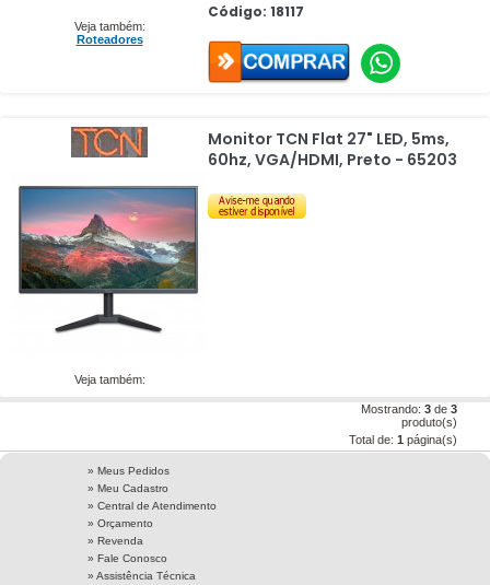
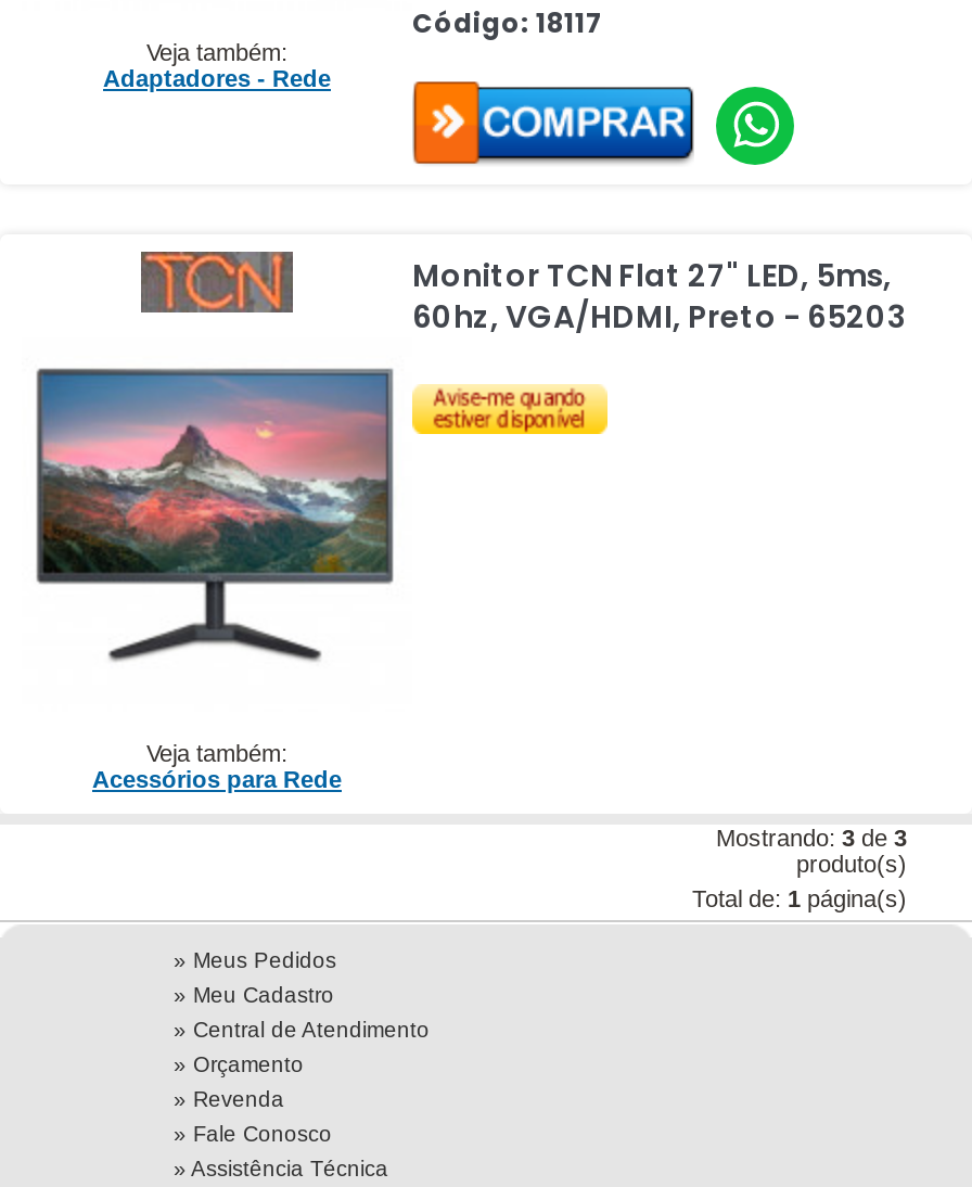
- Roteadores
+ Adaptadores - Rede

+ Acessórios para Rede
